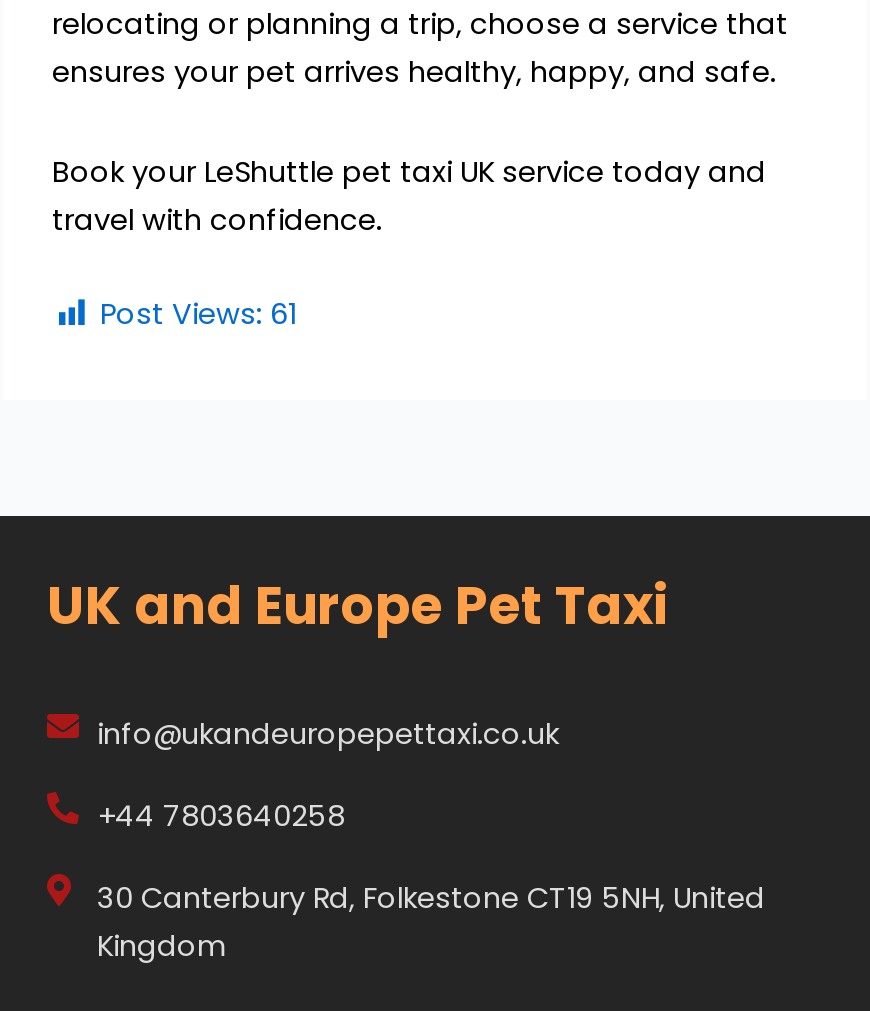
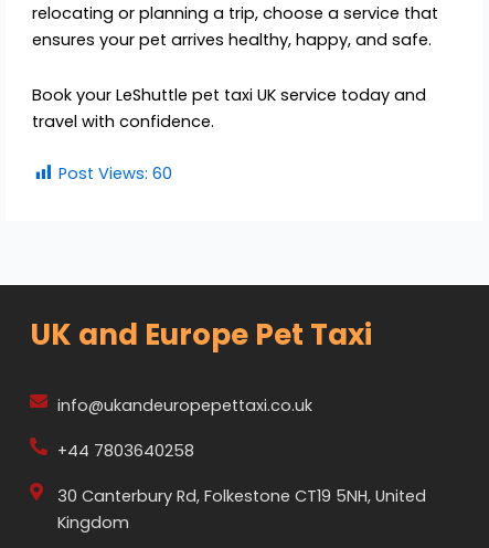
- Post Views: 61
+ Post Views: 60
